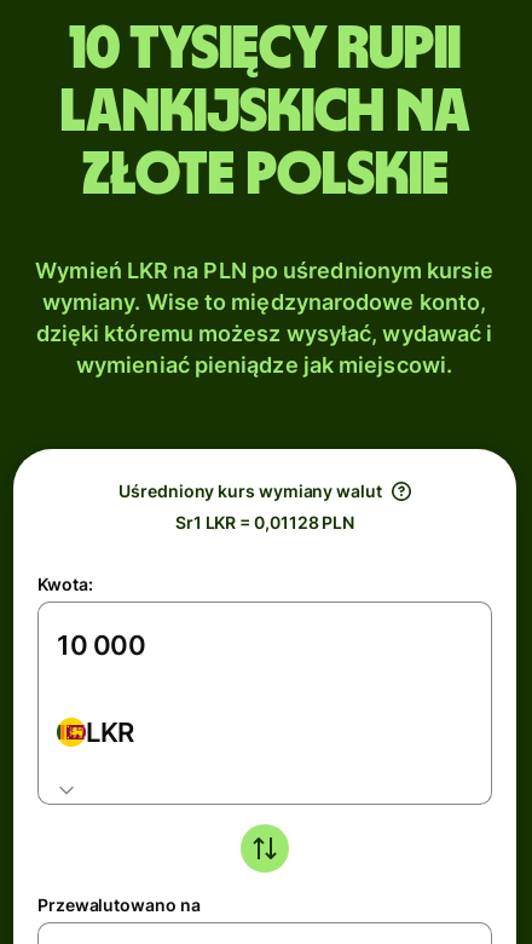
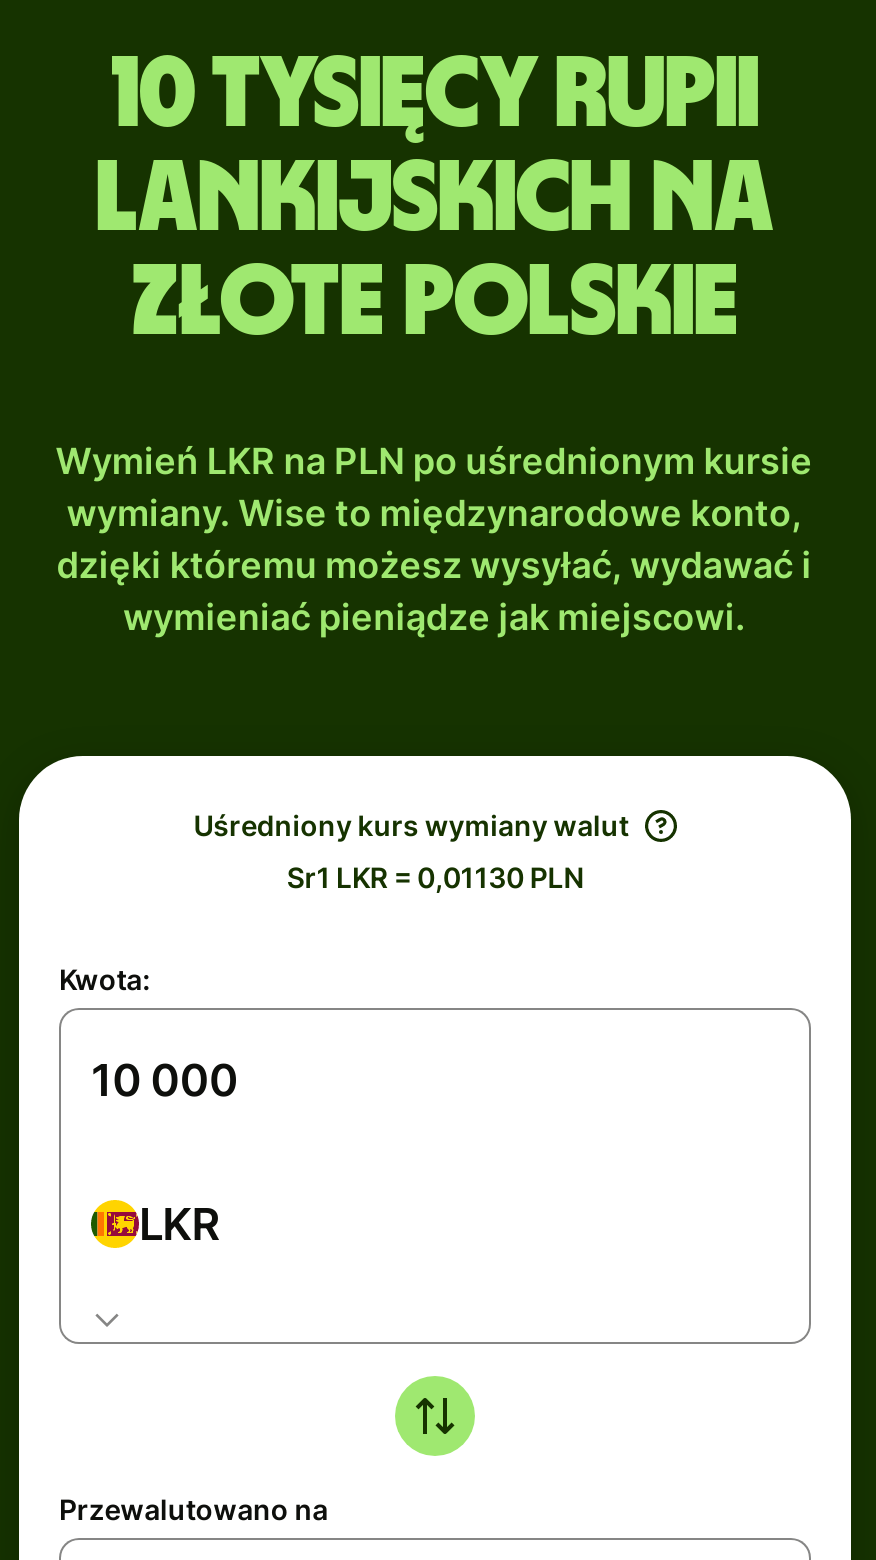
- Sr1 LKR = 0,01128 PLN
+ Sr1 LKR = 0,01130 PLN
